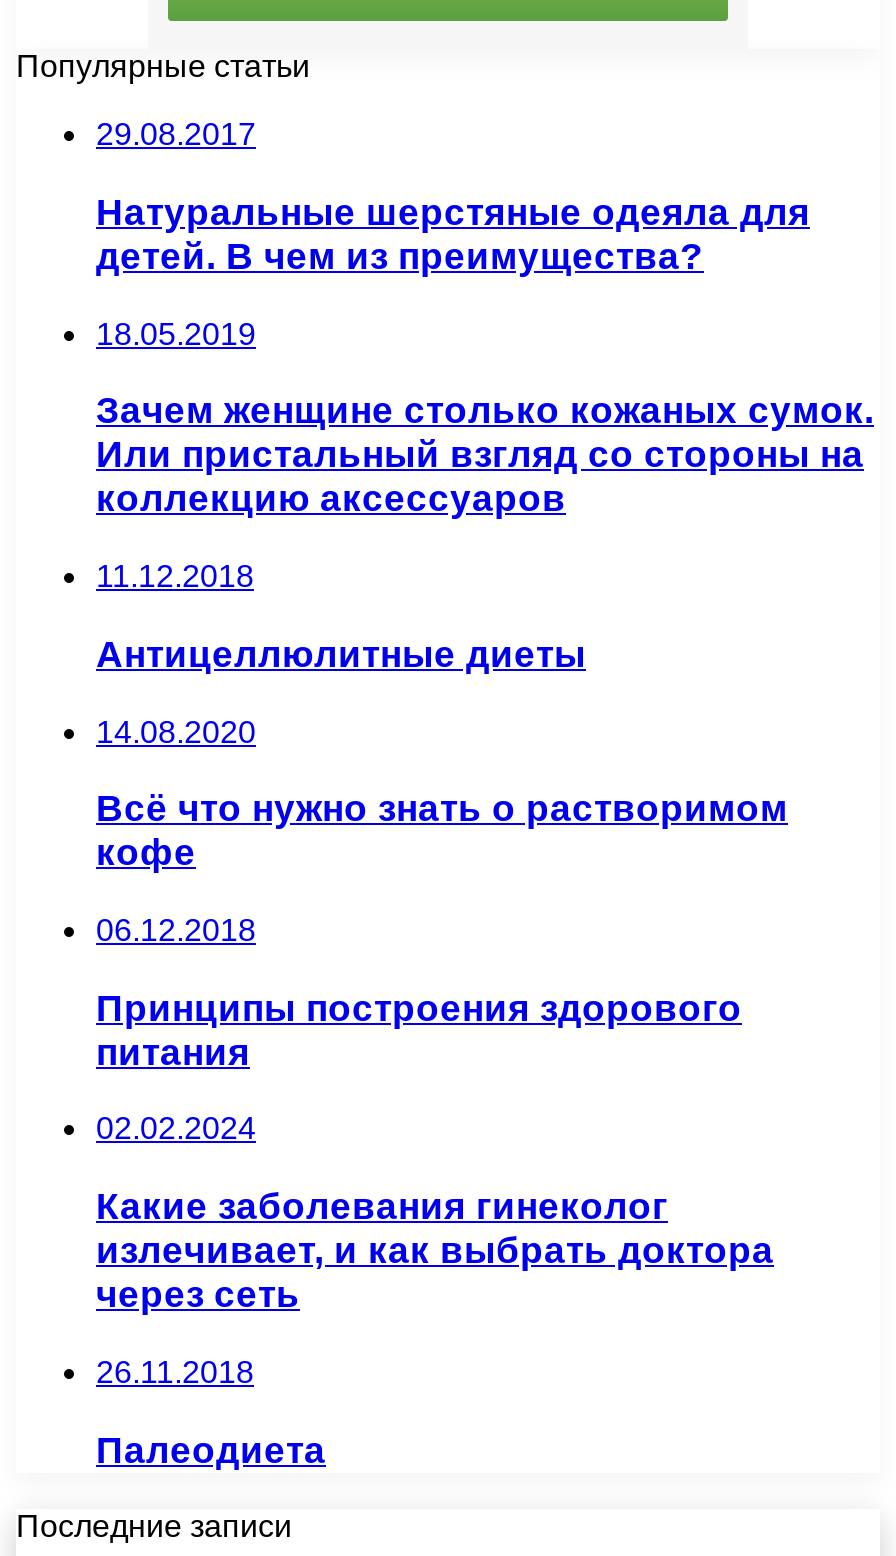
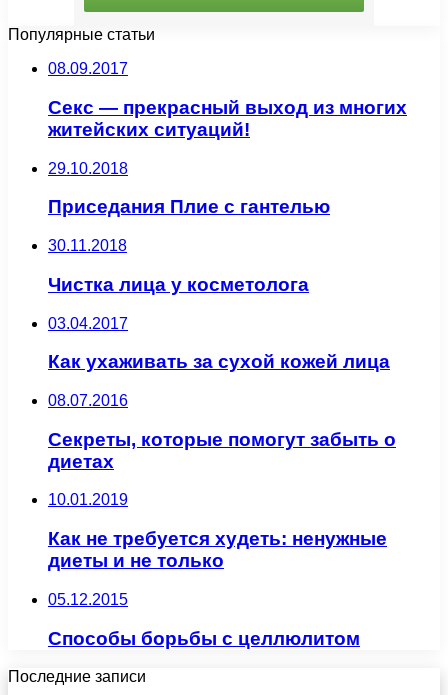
- 29.08.2017
+ 08.09.2017

- Натуральные шерстяные одеяла для
- детей. В чем из преимущества?
+ Секс — прекрасный выход из многих
+ житейских ситуаций!

- 18.05.2019
+ 29.10.2018

- Зачем женщине столько кожаных сумок.
- Или пристальный взгляд со стороны на
- коллекцию аксессуаров
+ Приседания Плие с гантелью

- 11.12.2018
+ 30.11.2018

- Антицеллюлитные диеты
+ Чистка лица у косметолога

- 14.08.2020
+ 03.04.2017

- Всё что нужно знать о растворимом
- кофе
+ Как ухаживать за сухой кожей лица

- 06.12.2018
+ 08.07.2016

- Принципы построения здорового
- питания
+ Секреты, которые помогут забыть о
+ диетах

- 02.02.2024
+ 10.01.2019

- Какие заболевания гинеколог
- излечивает, и как выбрать доктора
- через сеть
+ Как не требуется худеть: ненужные
+ диеты и не только

- 26.11.2018
+ 05.12.2015

- Палеодиета
+ Способы борьбы с целлюлитом
